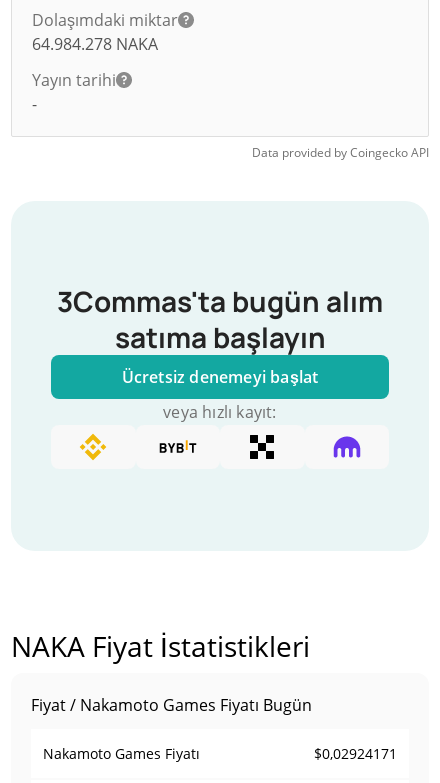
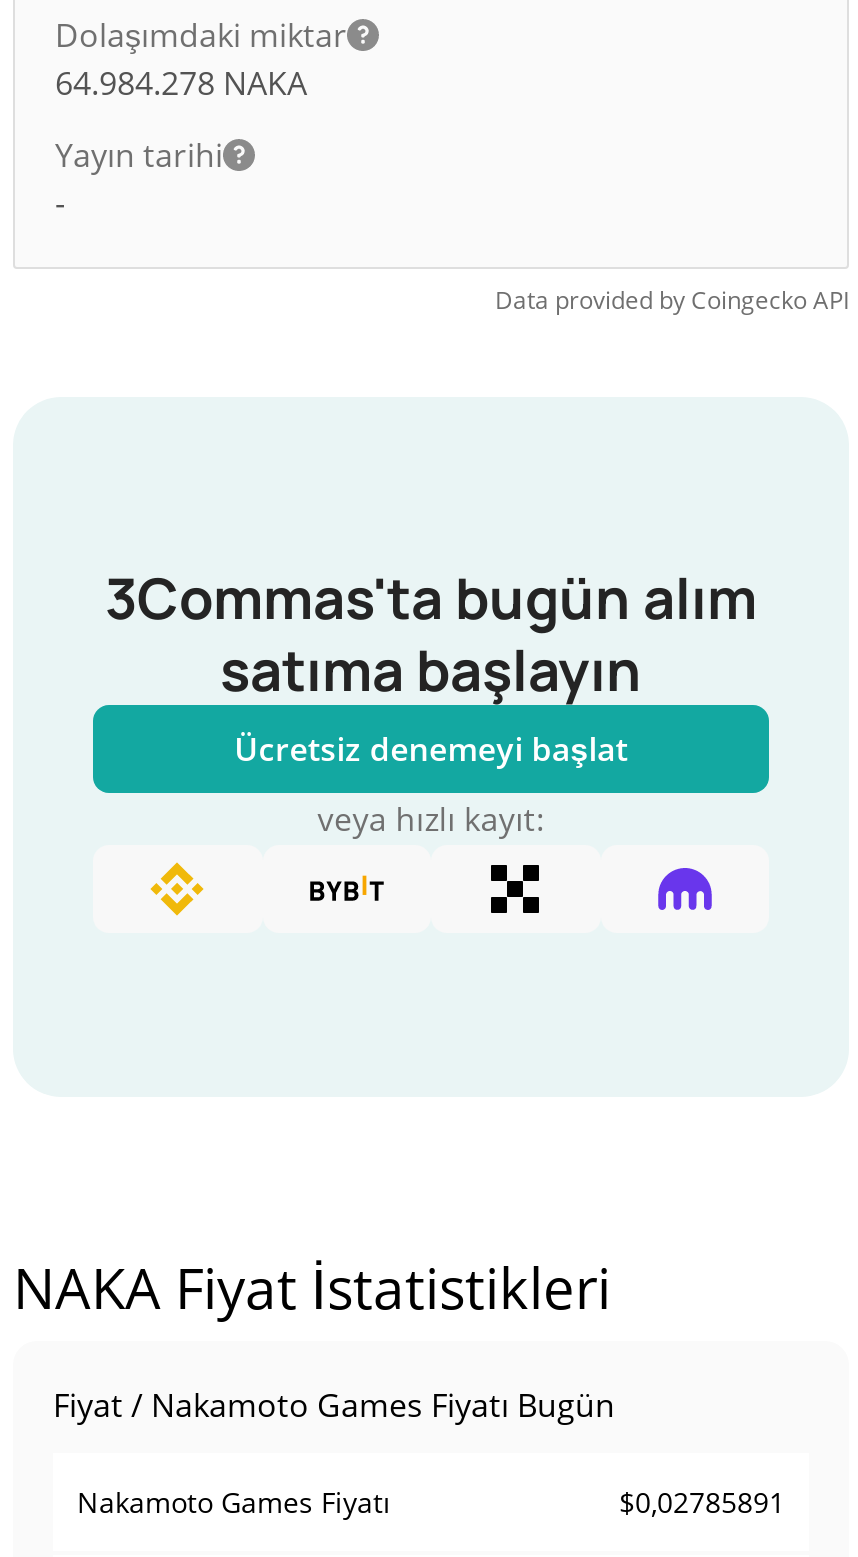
- $0,02924171
+ $0,02785891
